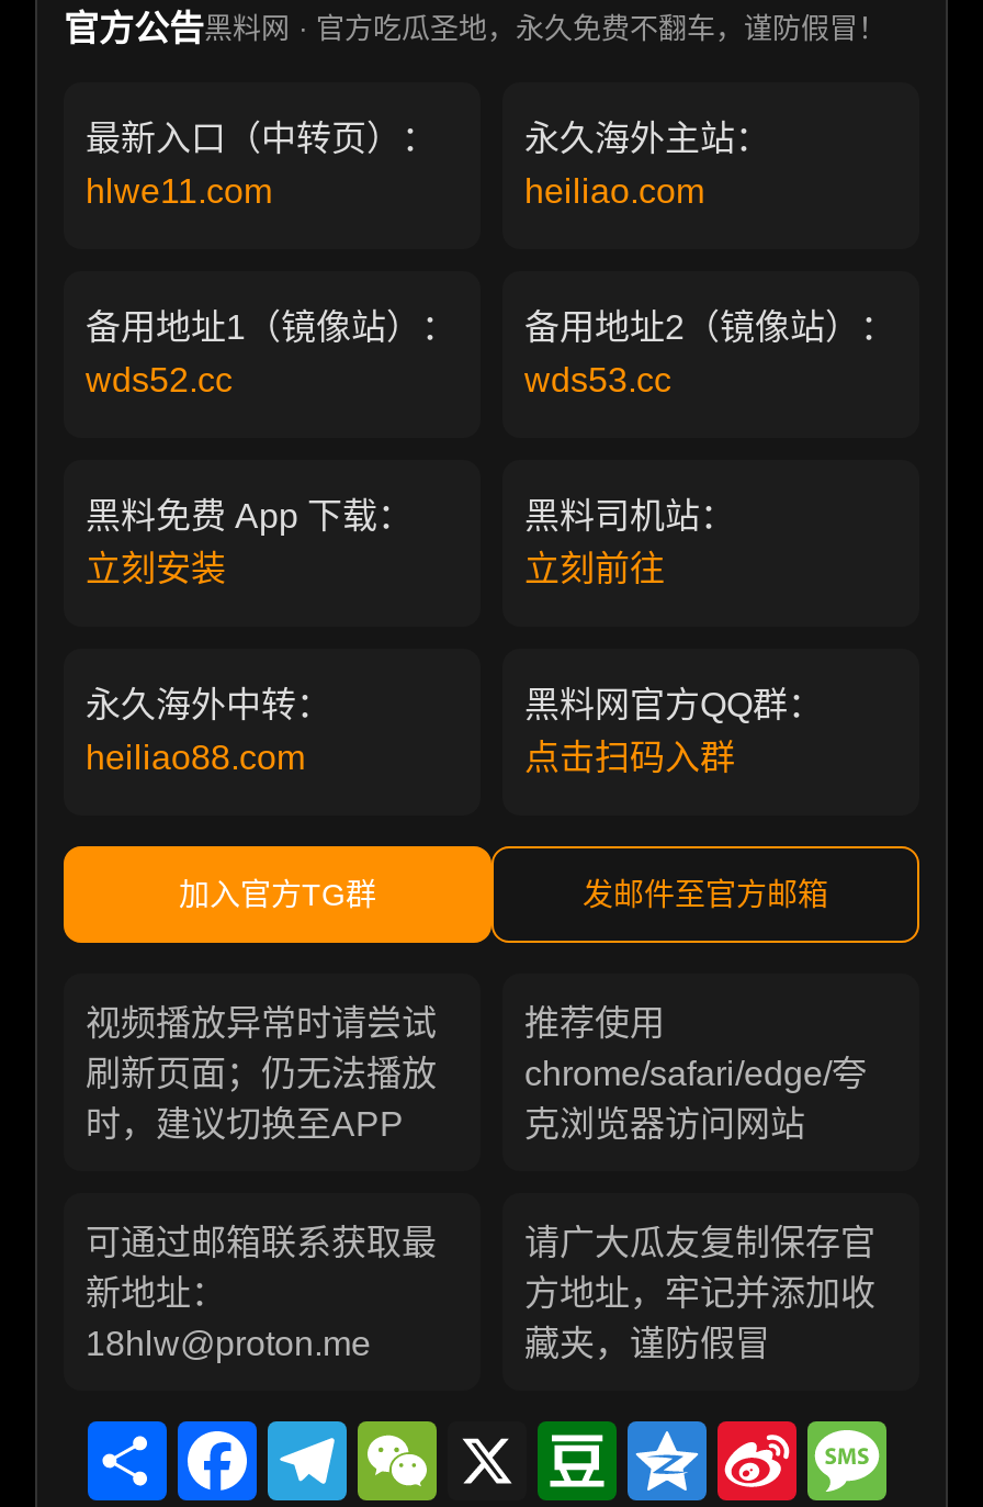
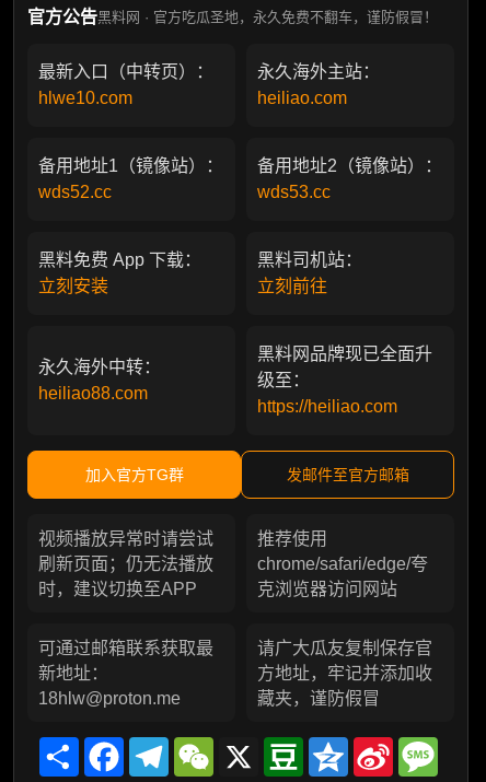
- hlwe11.com
+ hlwe10.com

- 黑料网官方QQ群：
- 点击扫码入群
+ 黑料网品牌现已全面升
+ 级至：
+ https://heiliao.com
